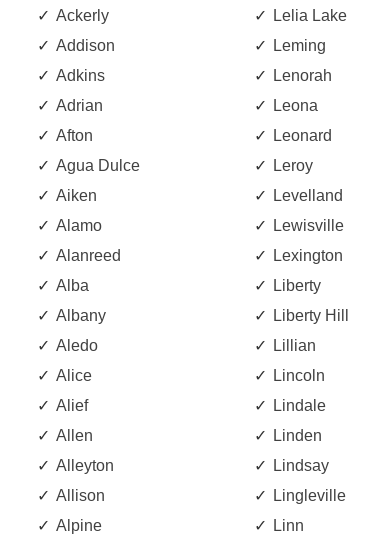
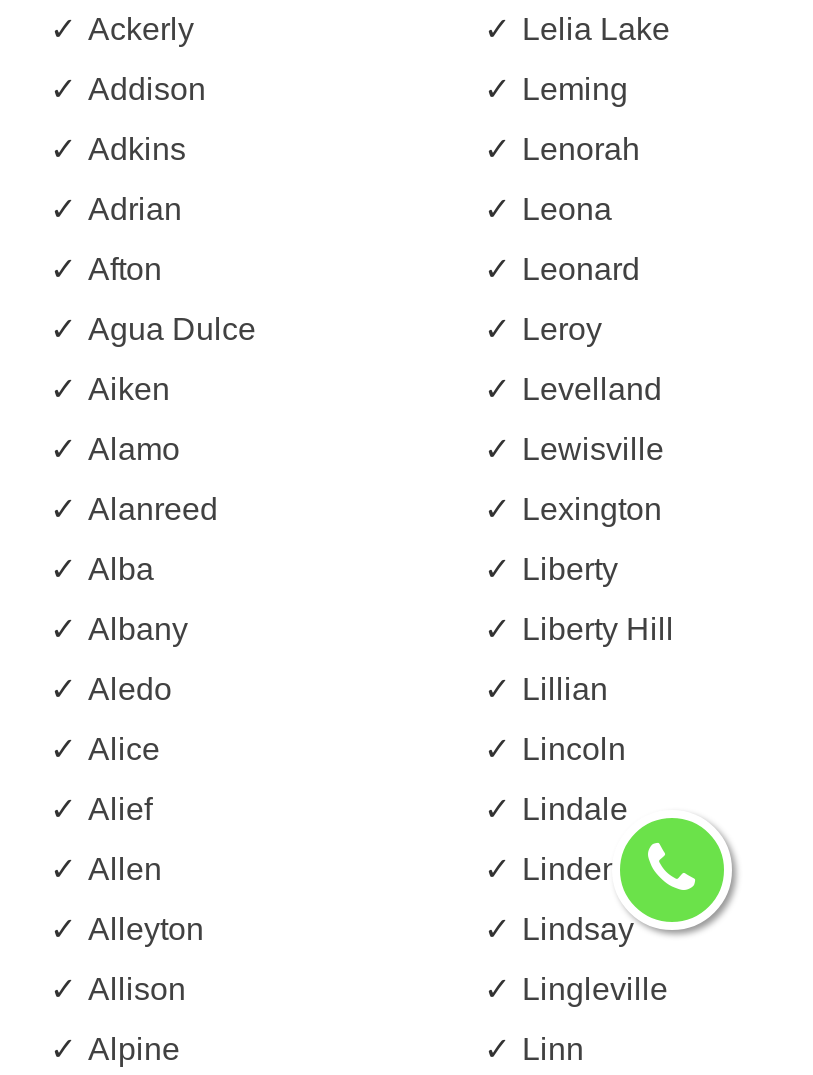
+ [image]
